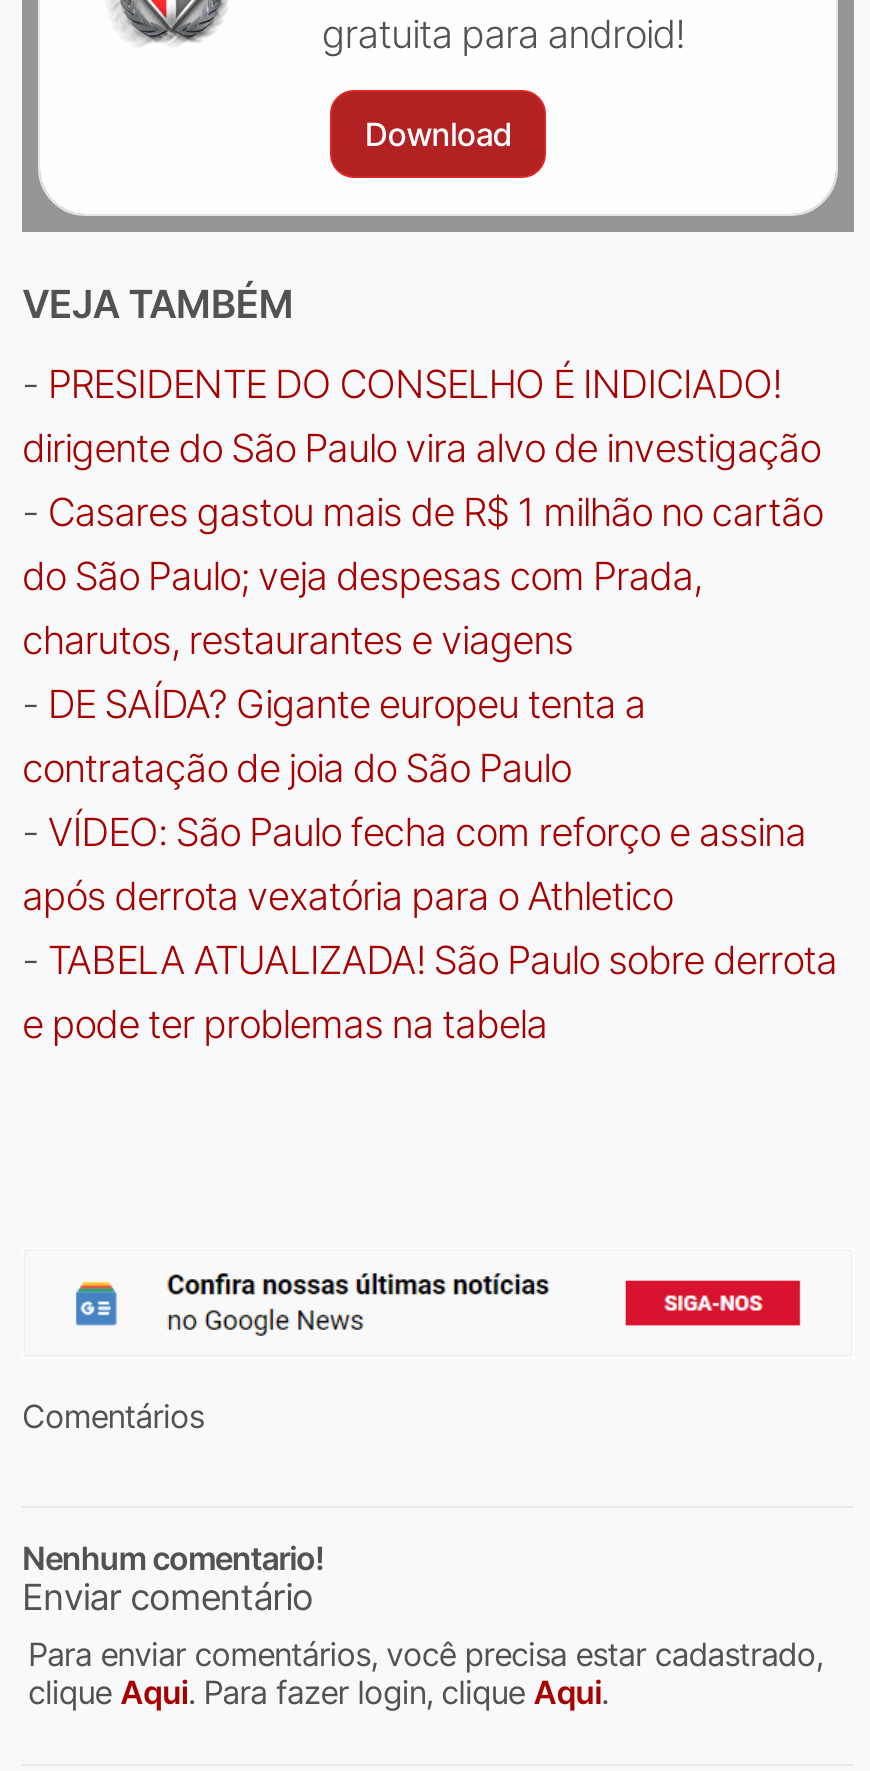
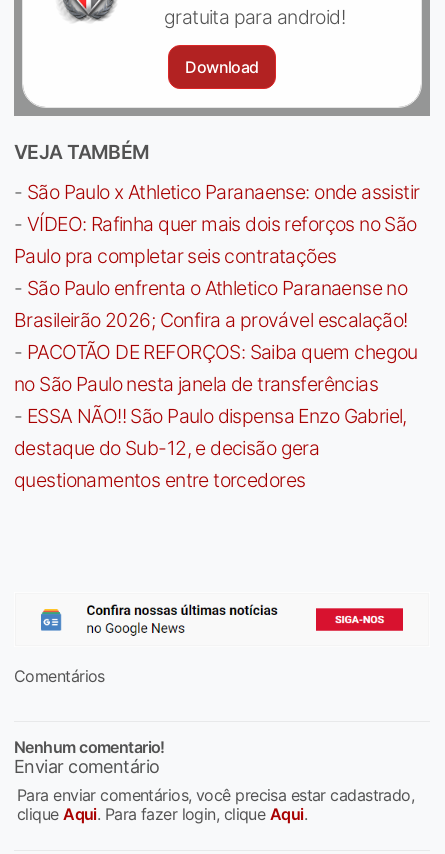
- - PRESIDENTE DO CONSELHO É INDICIADO!
- dirigente do São Paulo vira alvo de investigação
- - Casares gastou mais de R$ 1 milhão no cartão
- do São Paulo; veja despesas com Prada,
- charutos, restaurantes e viagens
- - DE SAÍDA? Gigante europeu tenta a
- contratação de joia do São Paulo
- - VÍDEO: São Paulo fecha com reforço e assina
- após derrota vexatória para o Athletico
- - TABELA ATUALIZADA! São Paulo sobre derrota
- e pode ter problemas na tabela
+ - São Paulo x Athletico Paranaense: onde assistir
+ - VÍDEO: Rafinha quer mais dois reforços no São
+ Paulo pra completar seis contratações
+ - São Paulo enfrenta o Athletico Paranaense no
+ Brasileirão 2026; Confira a provável escalação!
+ - PACOTÃO DE REFORÇOS: Saiba quem chegou
+ no São Paulo nesta janela de transferências
+ - ESSA NÃO!! São Paulo dispensa Enzo Gabriel,
+ destaque do Sub-12, e decisão gera
+ questionamentos entre torcedores
